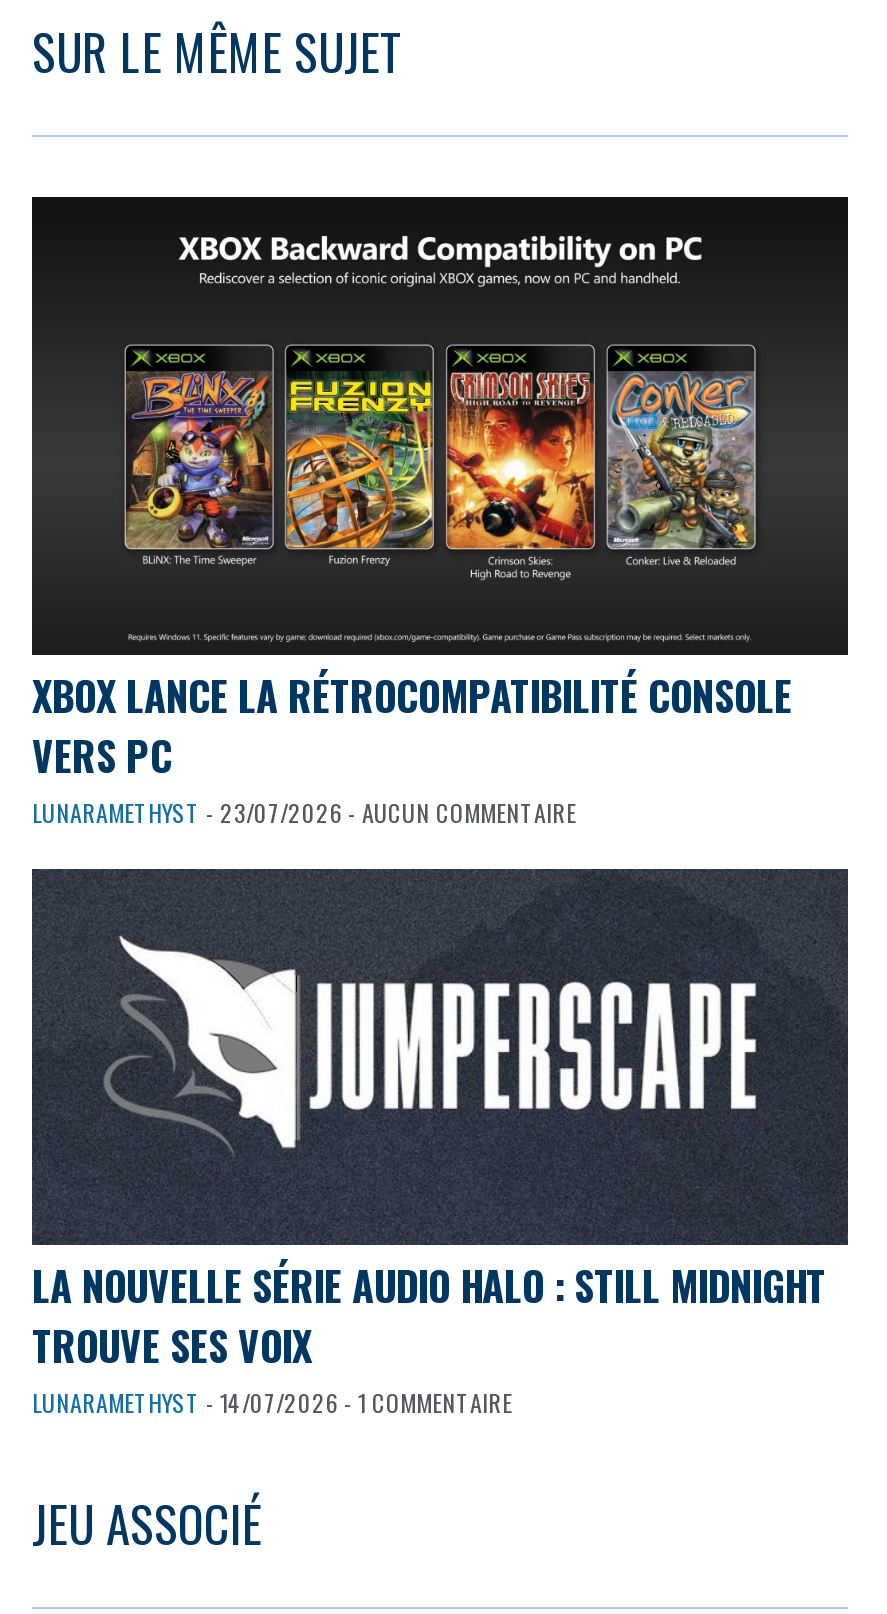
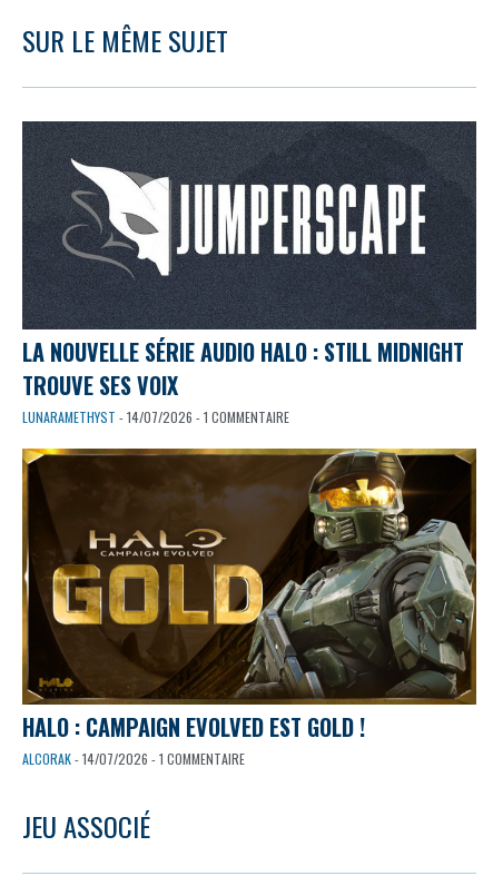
- [image]
- XBOX LANCE LA RÉTROCOMPATIBILITÉ CONSOLE
- VERS PC
- LUNARAMETHYST - 23/07/2026 - AUCUN COMMENTAIRE

moved up: [image] | LA NOUVELLE SÉRIE AUDIO HALO : STILL MIDNIGHT | TROUVE SES VOIX | LUNARAMETHYST - 14/07/2026 - 1 COMMENTAIRE

+ [image]
+ HALO : CAMPAIGN EVOLVED EST GOLD !
+ ALCORAK - 14/07/2026 - 1 COMMENTAIRE
